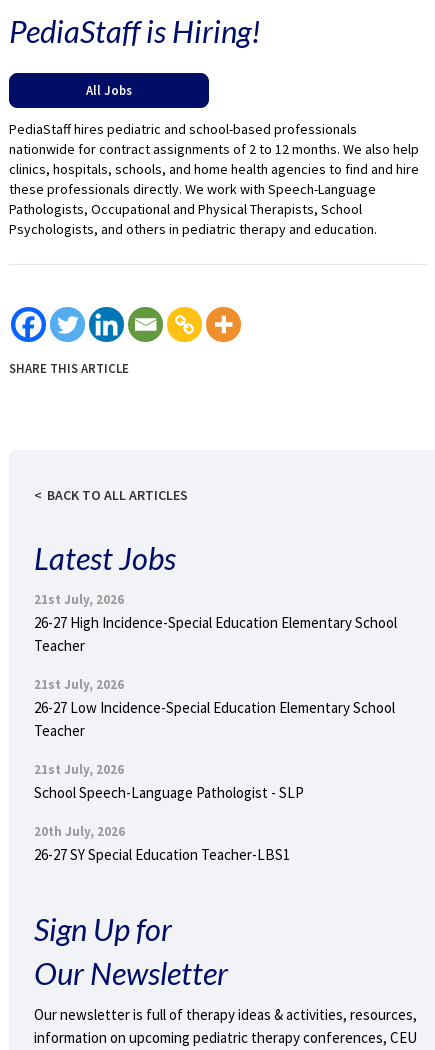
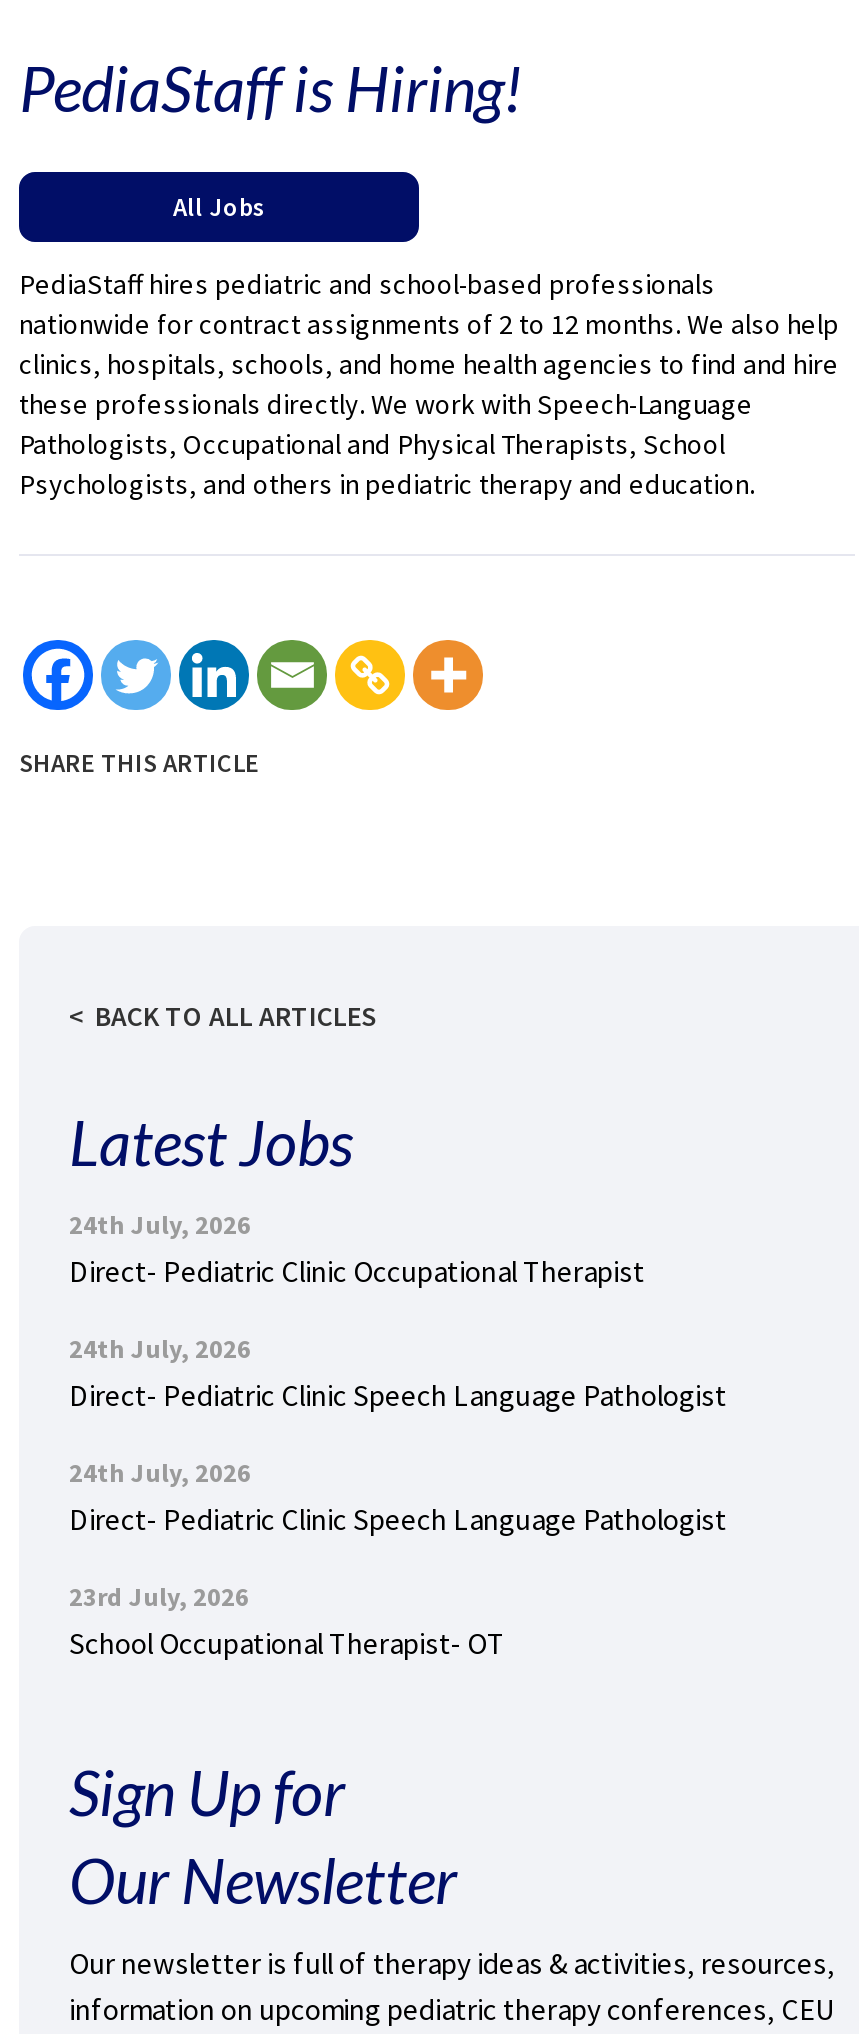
- 21st July, 2026
- 26-27 High Incidence-Special Education Elementary School
- Teacher
+ 24th July, 2026
+ Direct- Pediatric Clinic Occupational Therapist

- 21st July, 2026
- 26-27 Low Incidence-Special Education Elementary School
- Teacher
+ 24th July, 2026
+ Direct- Pediatric Clinic Speech Language Pathologist

- 21st July, 2026
- School Speech-Language Pathologist - SLP
+ 24th July, 2026
+ Direct- Pediatric Clinic Speech Language Pathologist

- 20th July, 2026
- 26-27 SY Special Education Teacher-LBS1
+ 23rd July, 2026
+ School Occupational Therapist- OT
